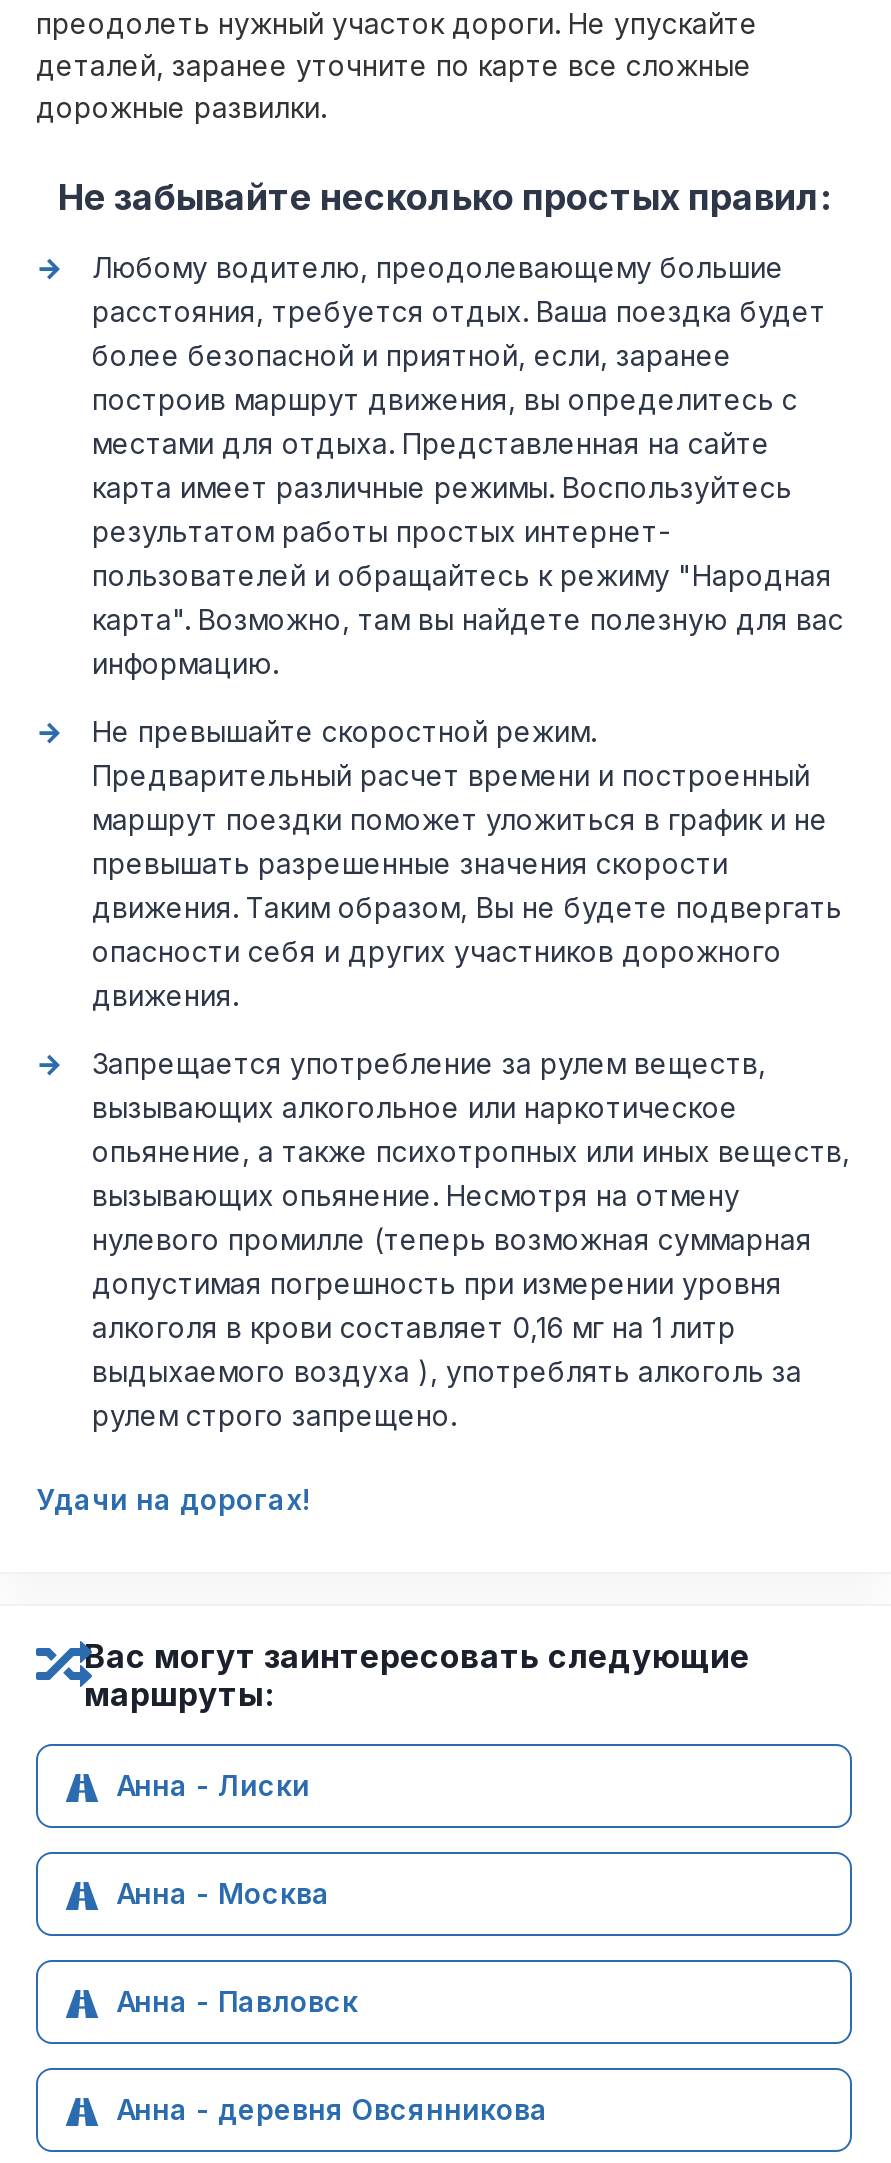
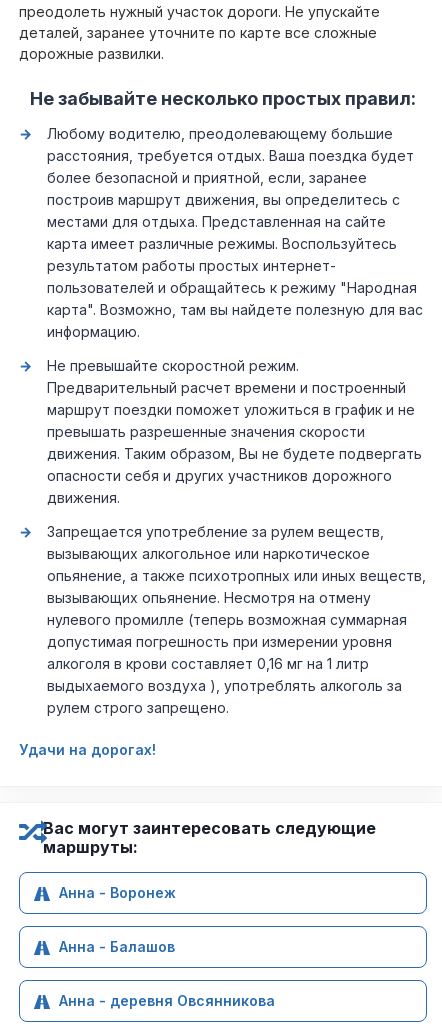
- Анна - Лиски
- Анна - Москва
- Анна - Павловск
+ Анна - Воронеж
+ Анна - Балашов
